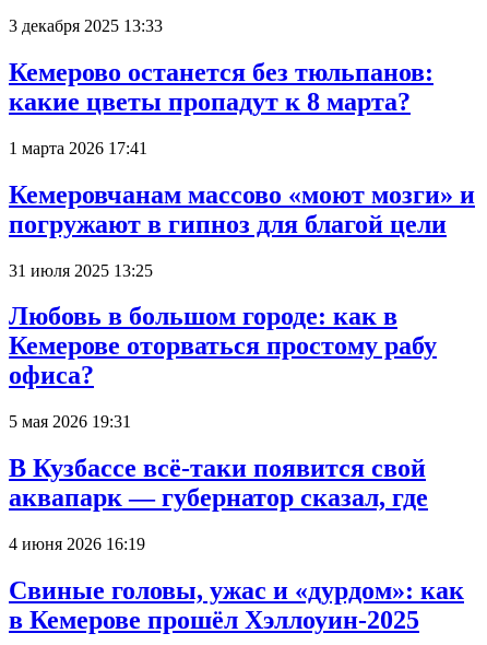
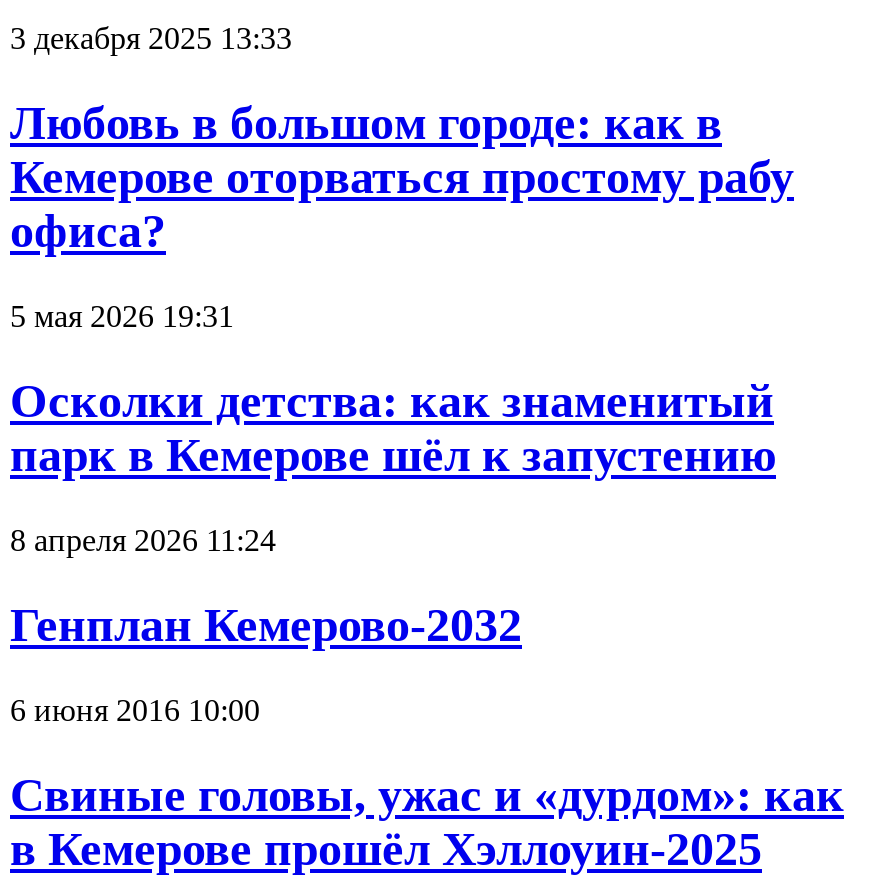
- Кемерово останется без тюльпанов:
- какие цветы пропадут к 8 марта?
- 1 марта 2026 17:41
- Кемеровчанам массово «моют мозги» и
- погружают в гипноз для благой цели
- 31 июля 2025 13:25

moved up: Любовь в большом городе: как в | Кемерове оторваться простому рабу | офиса? | 5 мая 2026 19:31

- В Кузбассе всё-таки появится свой
- аквапарк — губернатор сказал, где
- 4 июня 2026 16:19
+ Осколки детства: как знаменитый
+ парк в Кемерове шёл к запустению
+ 8 апреля 2026 11:24
+ Генплан Кемерово-2032
+ 6 июня 2016 10:00
